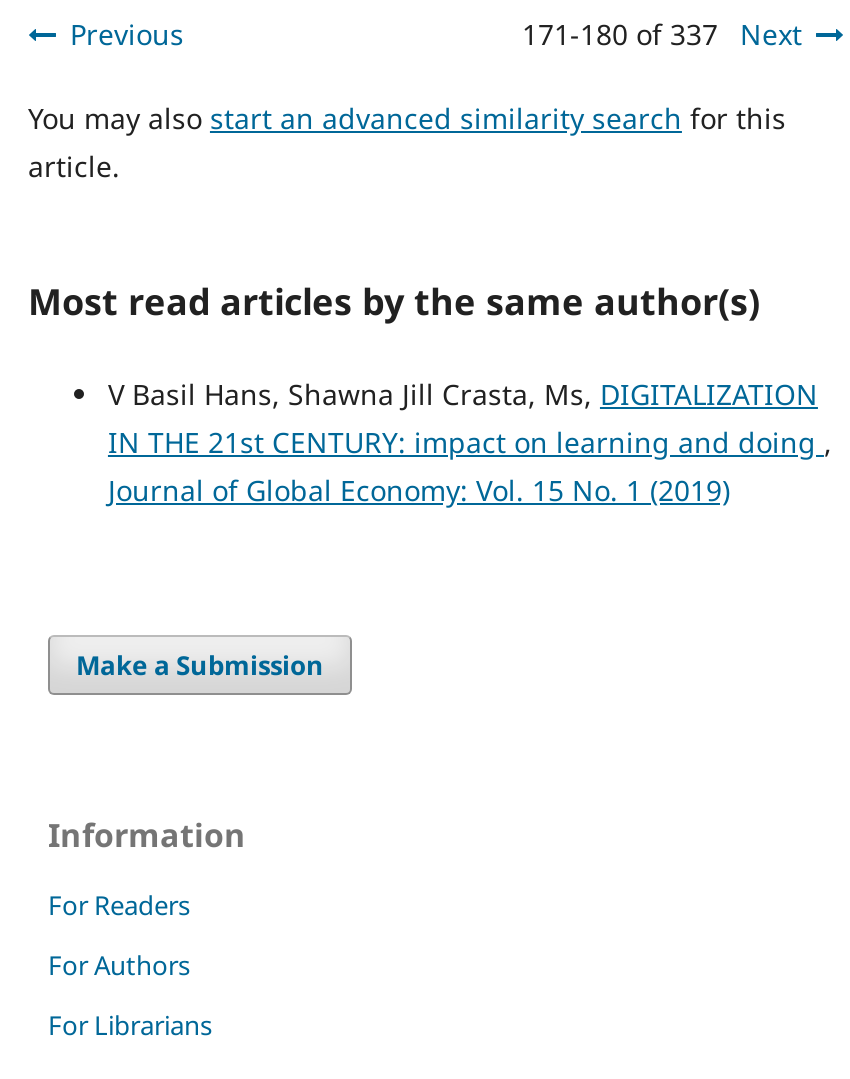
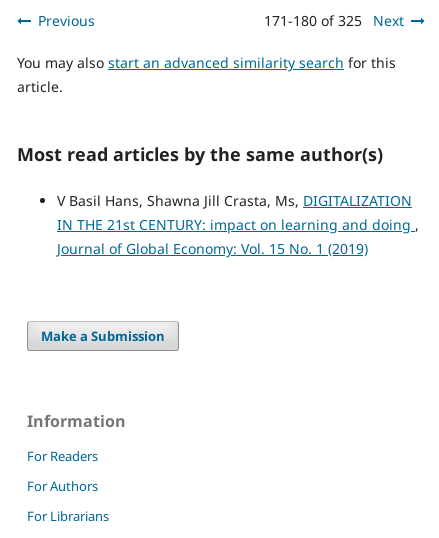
- 171-180 of 337 Next
+ 171-180 of 325 Next
